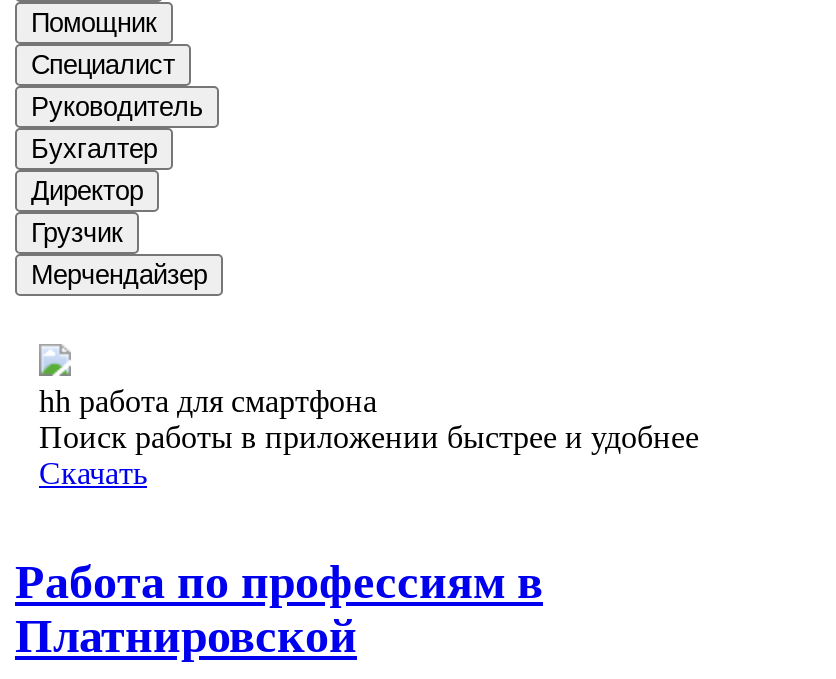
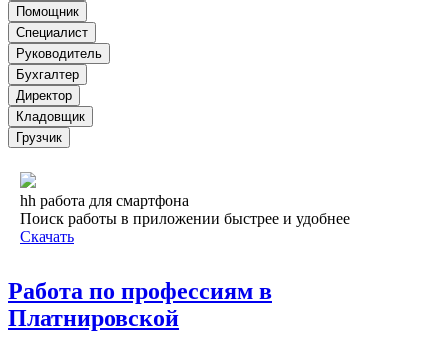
+ Кладовщик

moved down: Грузчик

- Мерчендайзер
